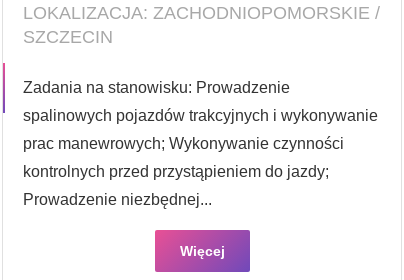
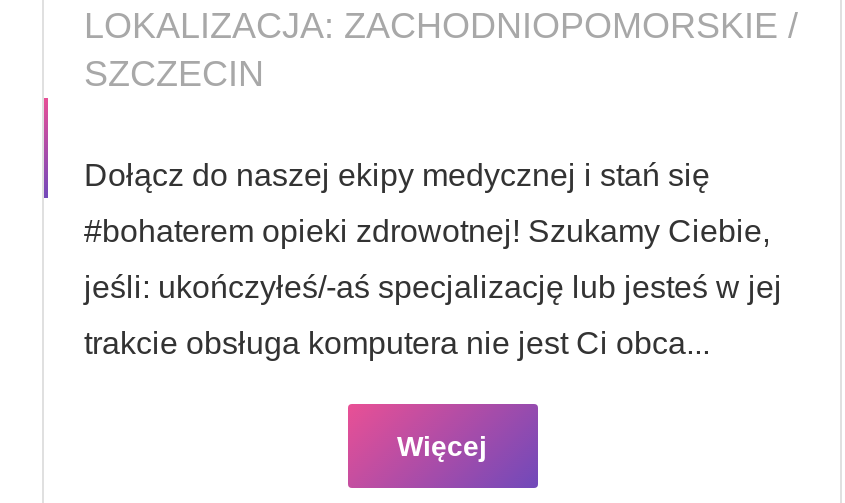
- Zadania na stanowisku: Prowadzenie
- spalinowych pojazdów trakcyjnych i wykonywanie
- prac manewrowych; Wykonywanie czynności
- kontrolnych przed przystąpieniem do jazdy;
- Prowadzenie niezbędnej...
+ Dołącz do naszej ekipy medycznej i stań się
+ #bohaterem opieki zdrowotnej! Szukamy Ciebie,
+ jeśli: ukończyłeś/-aś specjalizację lub jesteś w jej
+ trakcie obsługa komputera nie jest Ci obca...
